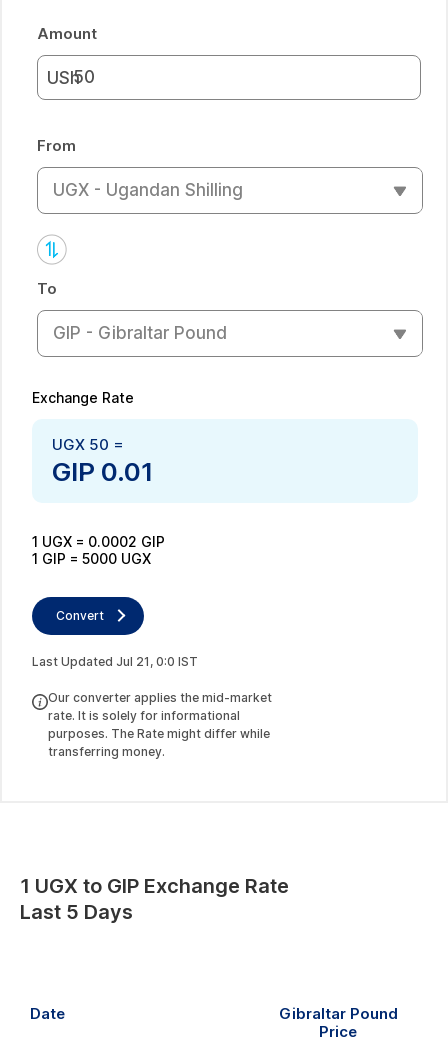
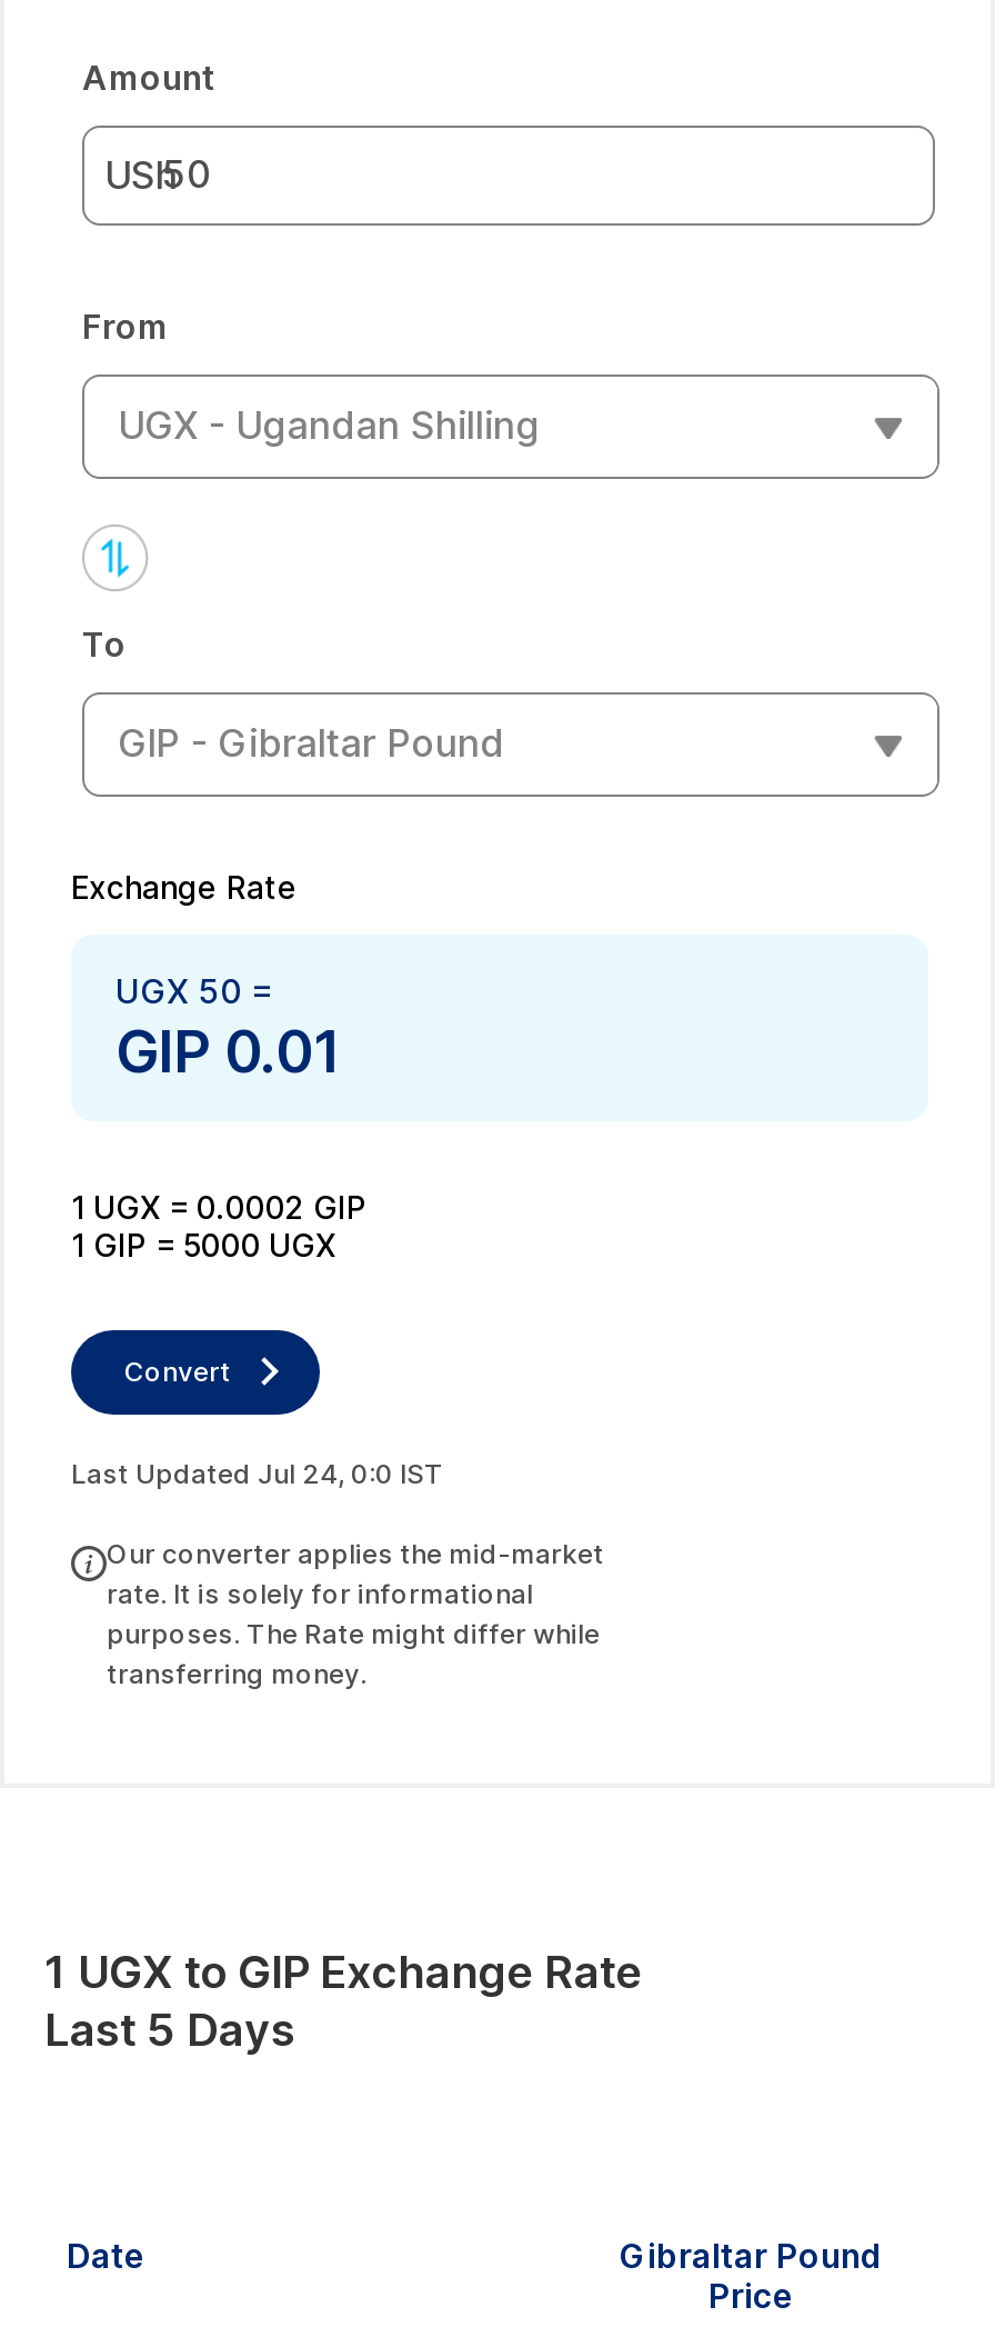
- Last Updated Jul 21, 0:0 IST
+ Last Updated Jul 24, 0:0 IST
